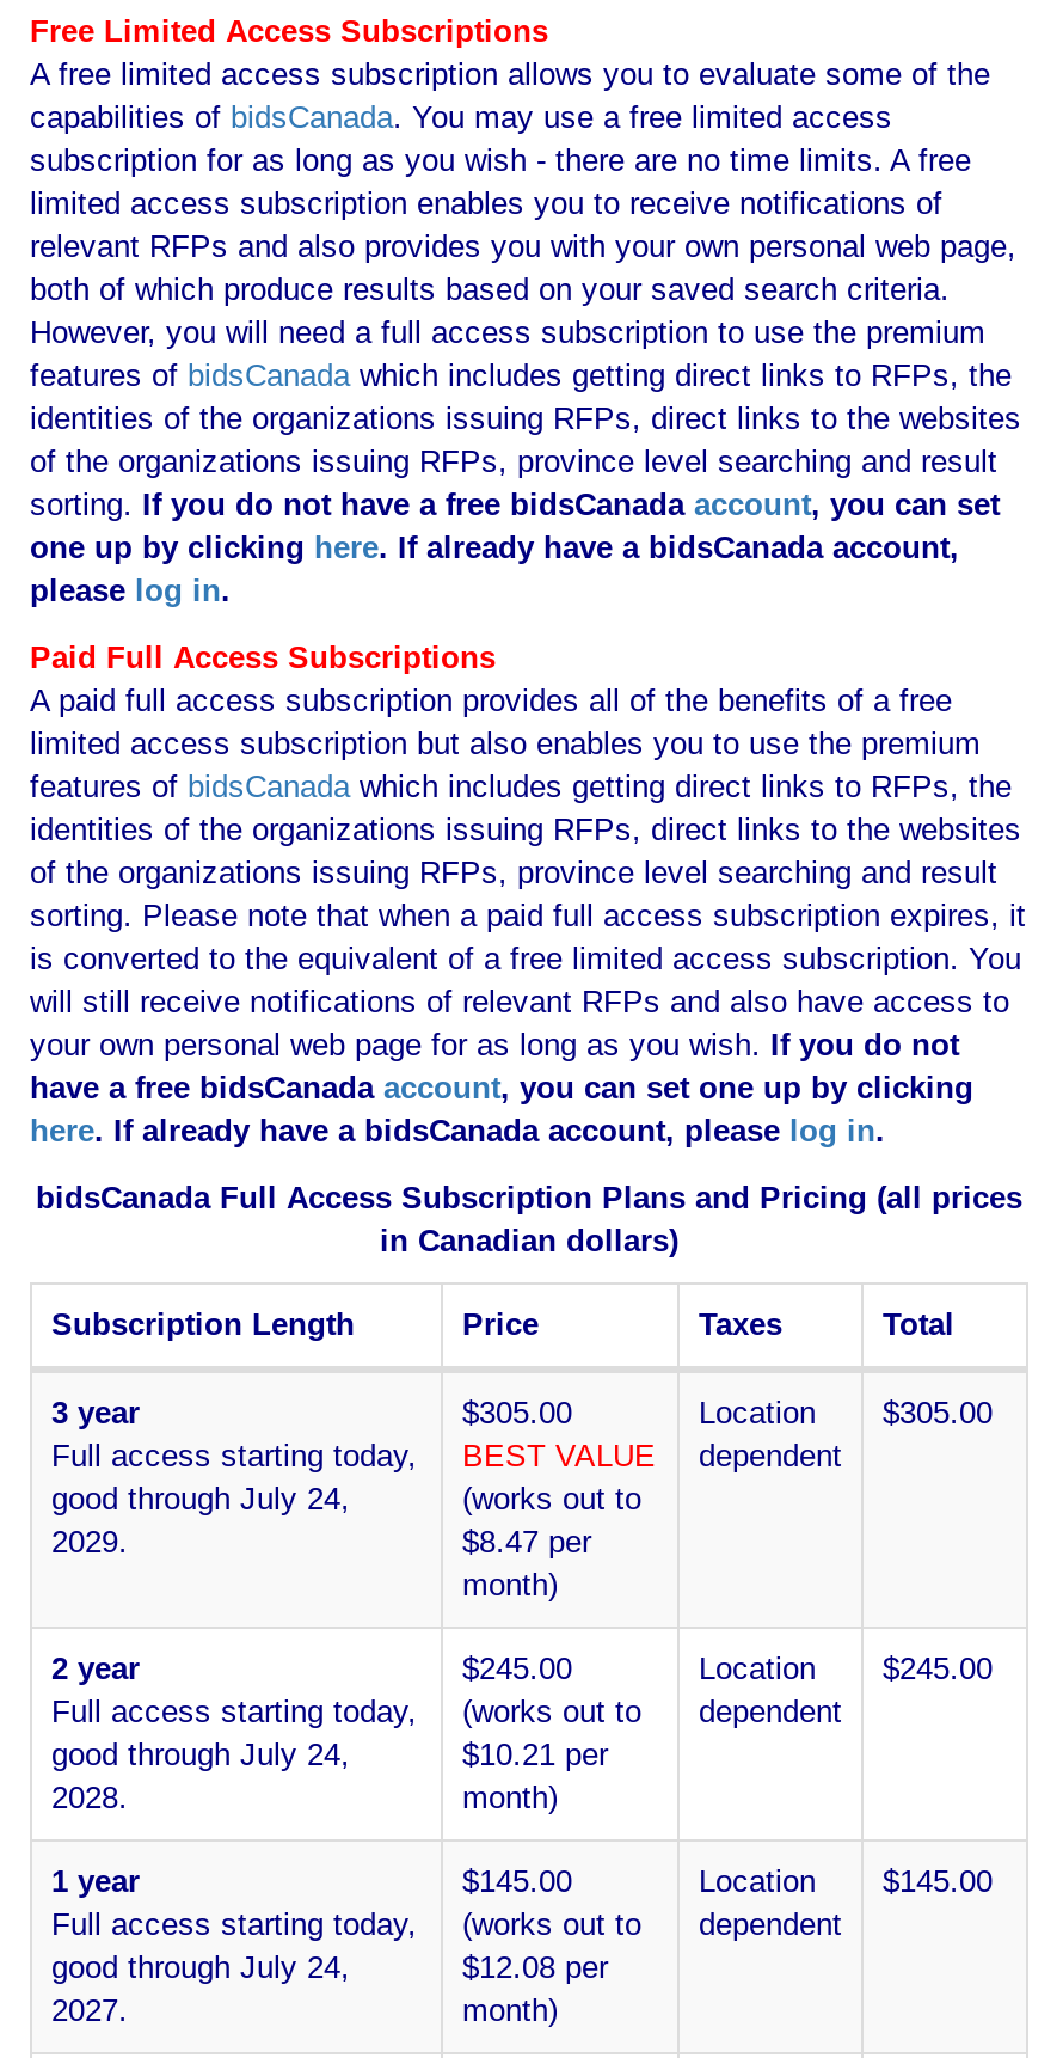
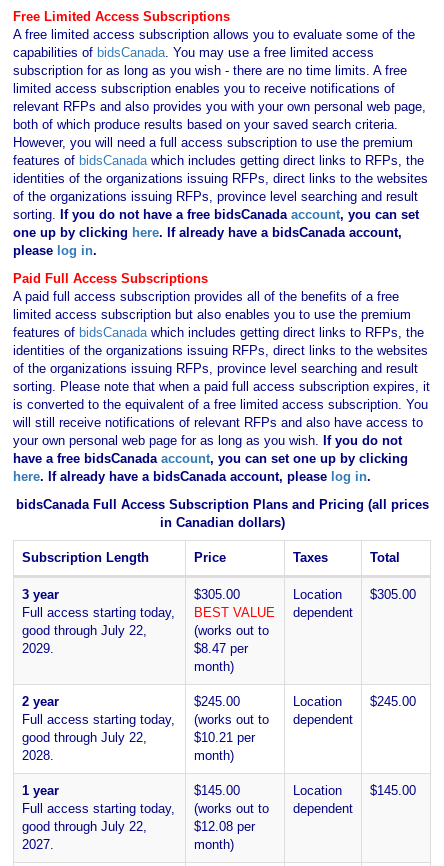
- good through July 24,
+ good through July 22,

- good through July 24,
+ good through July 22,

- good through July 24,
+ good through July 22,
